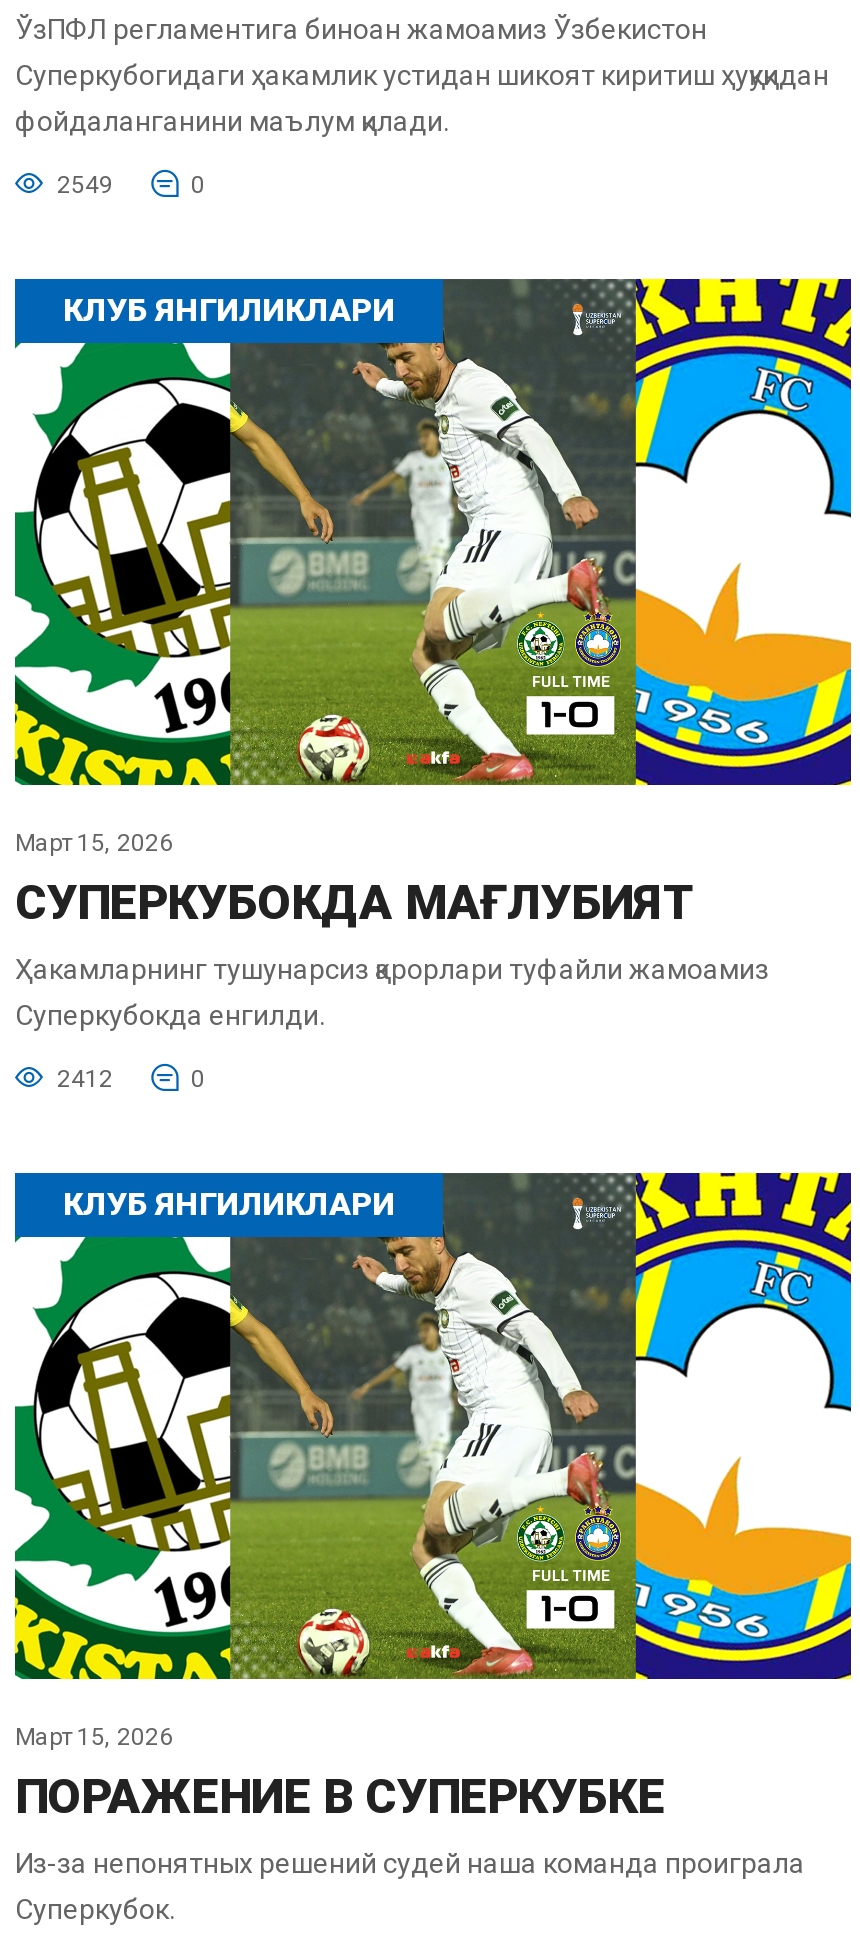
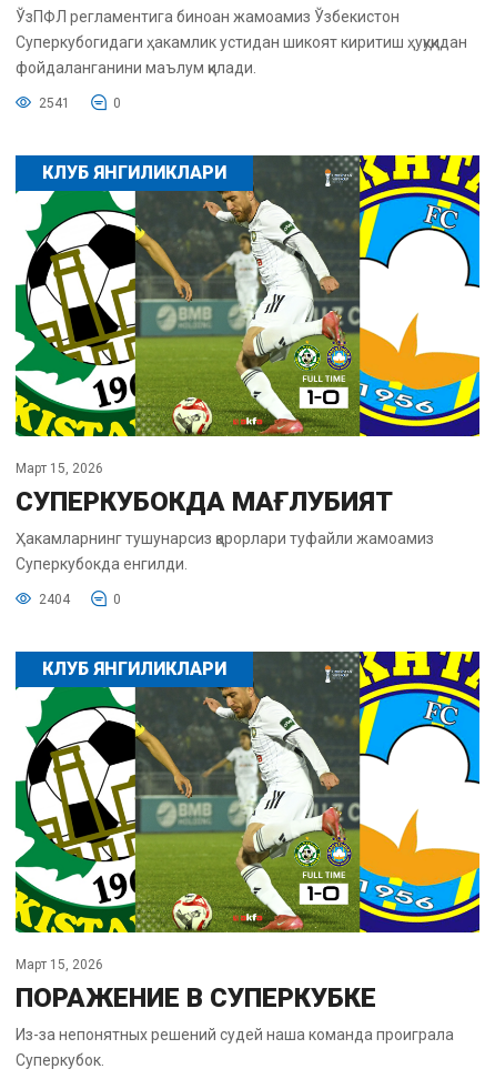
- 2549
+ 2541

- 2412
+ 2404
